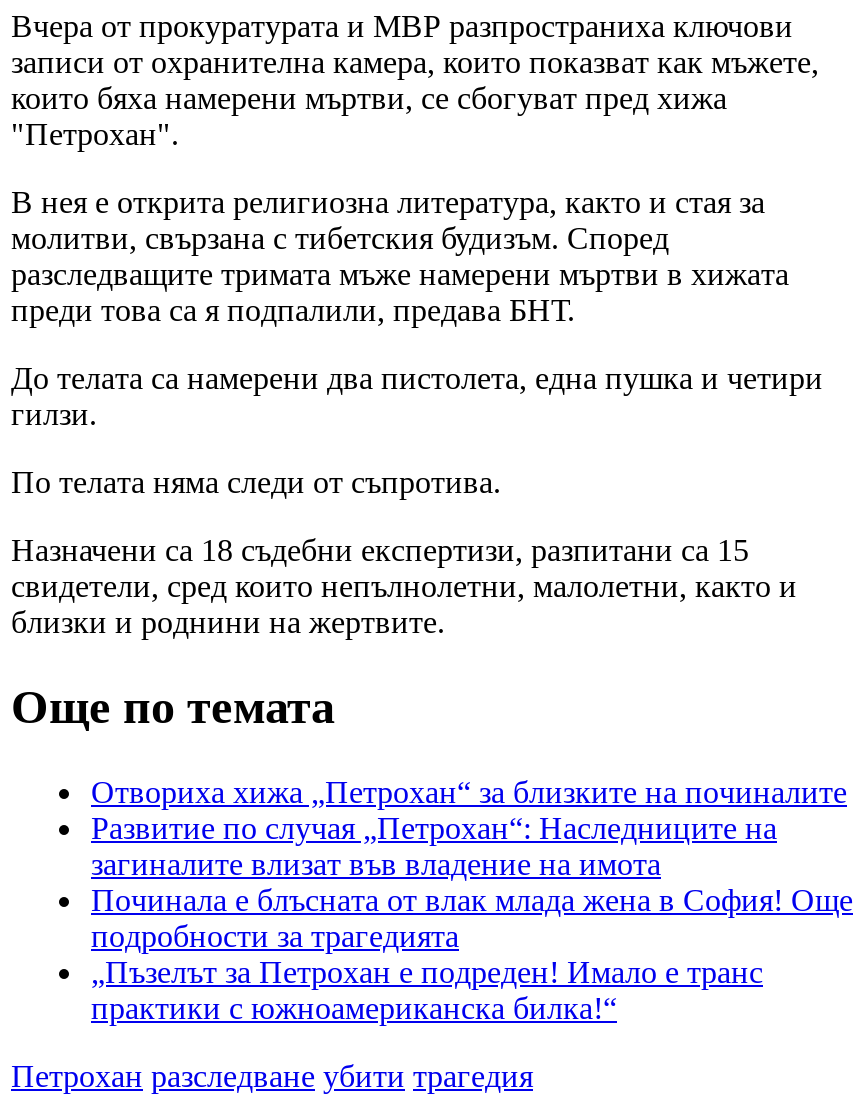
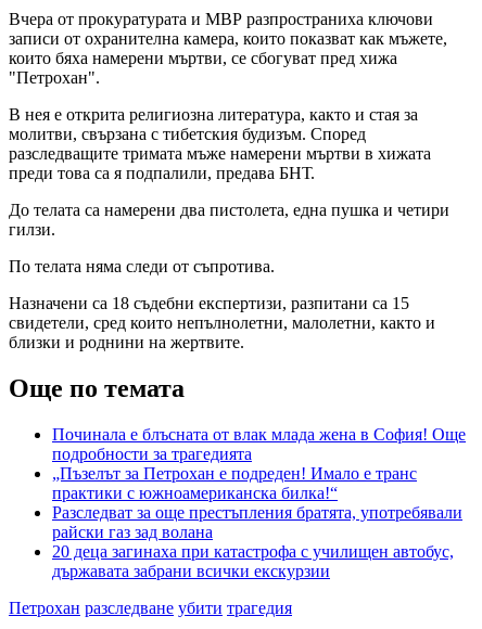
- Отвориха хижа „Петрохан“ за близките на починалите
- Развитие по случая „Петрохан“: Наследниците на
- загиналите влизат във владение на имота

moved up: Починала е блъсната от влак млада жена в София! Още | подробности за трагедията | „Пъзелът за Петрохан е подреден! Имало е транс | практики с южноамериканска билка!“

+ Разследват за още престъпления братята, употребявали
+ райски газ зад волана
+ 20 деца загинаха при катастрофа с училищен автобус,
+ държавата забрани всички екскурзии
